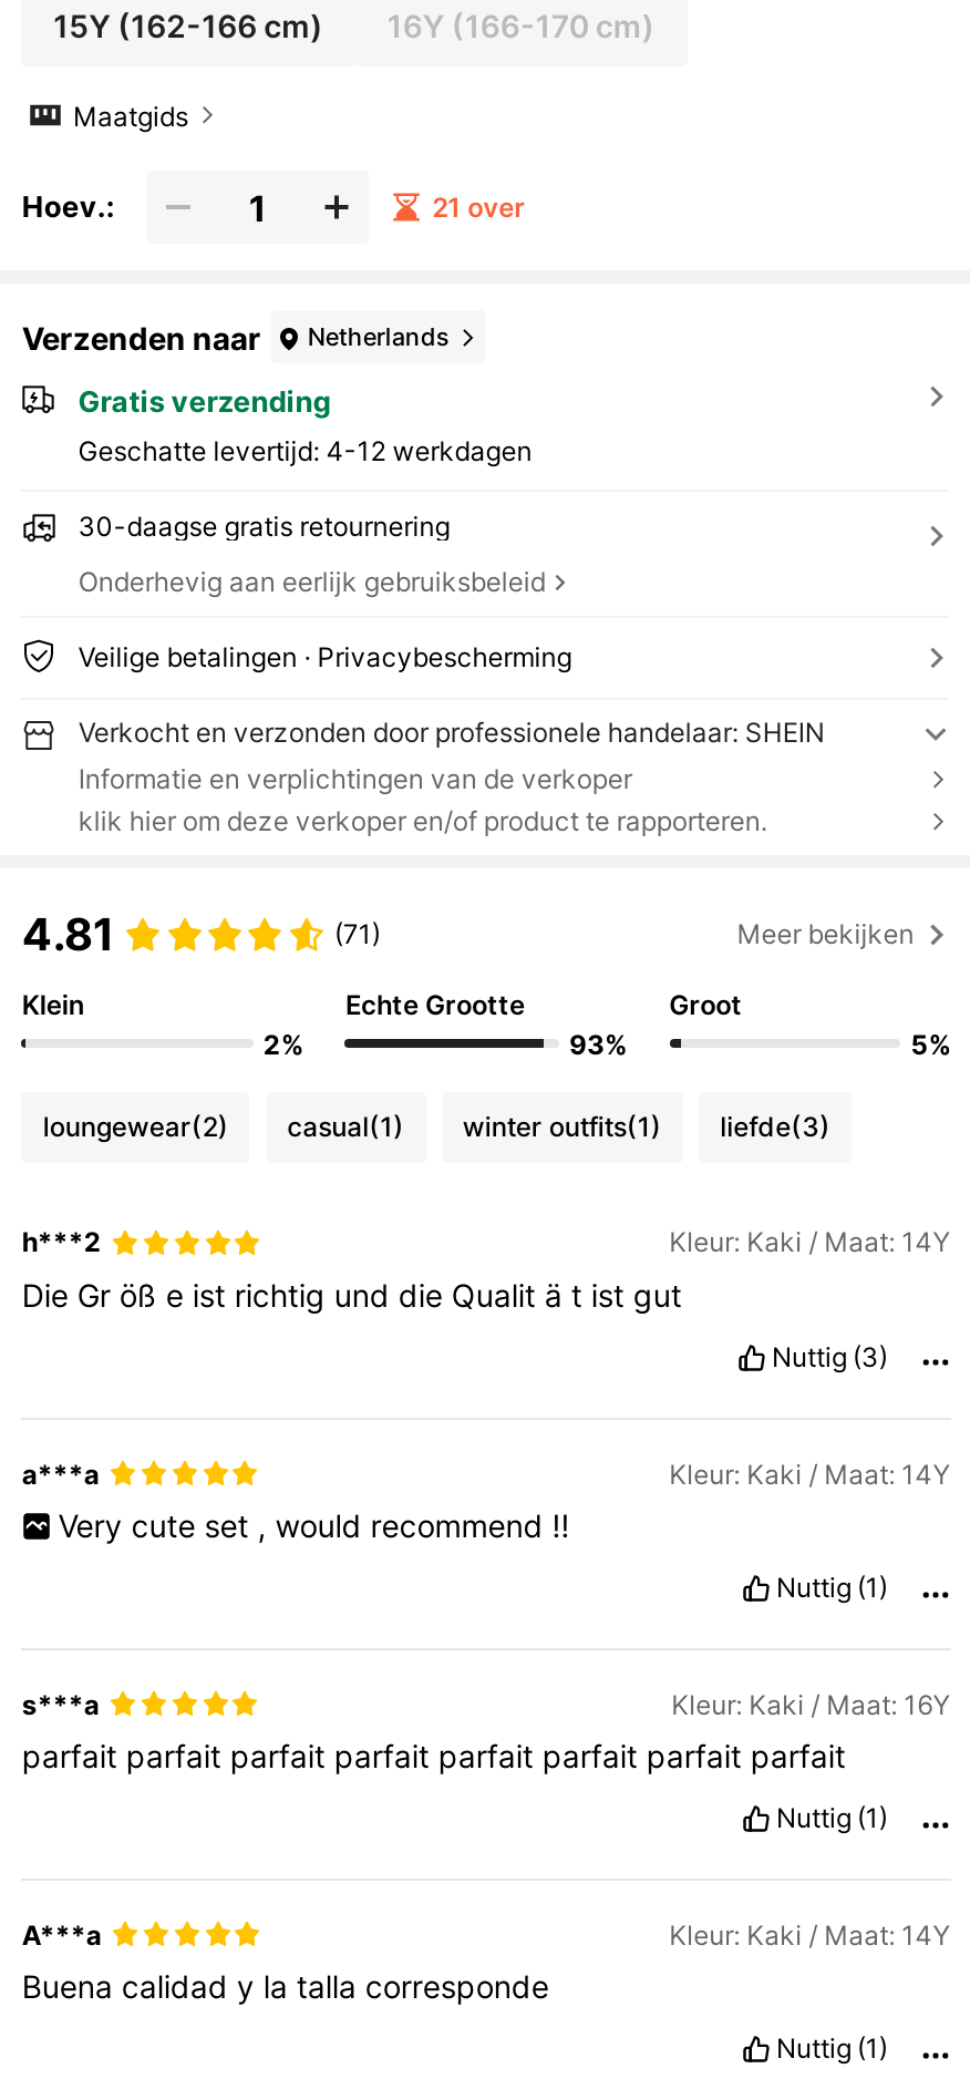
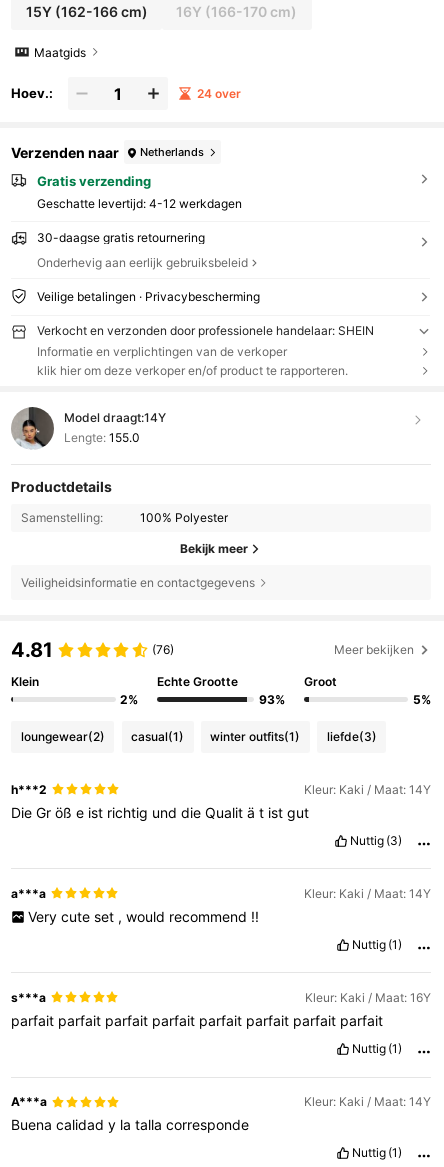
- 21 over
+ 24 over

+ [image]
+ Model draagt:14Y
+ Lengte: 155.0
+ Productdetails
+ Samenstelling:
+ 100% Polyester
+ Bekijk meer
+ Veiligheidsinformatie en contactgegevens

- (71)
+ (76)
